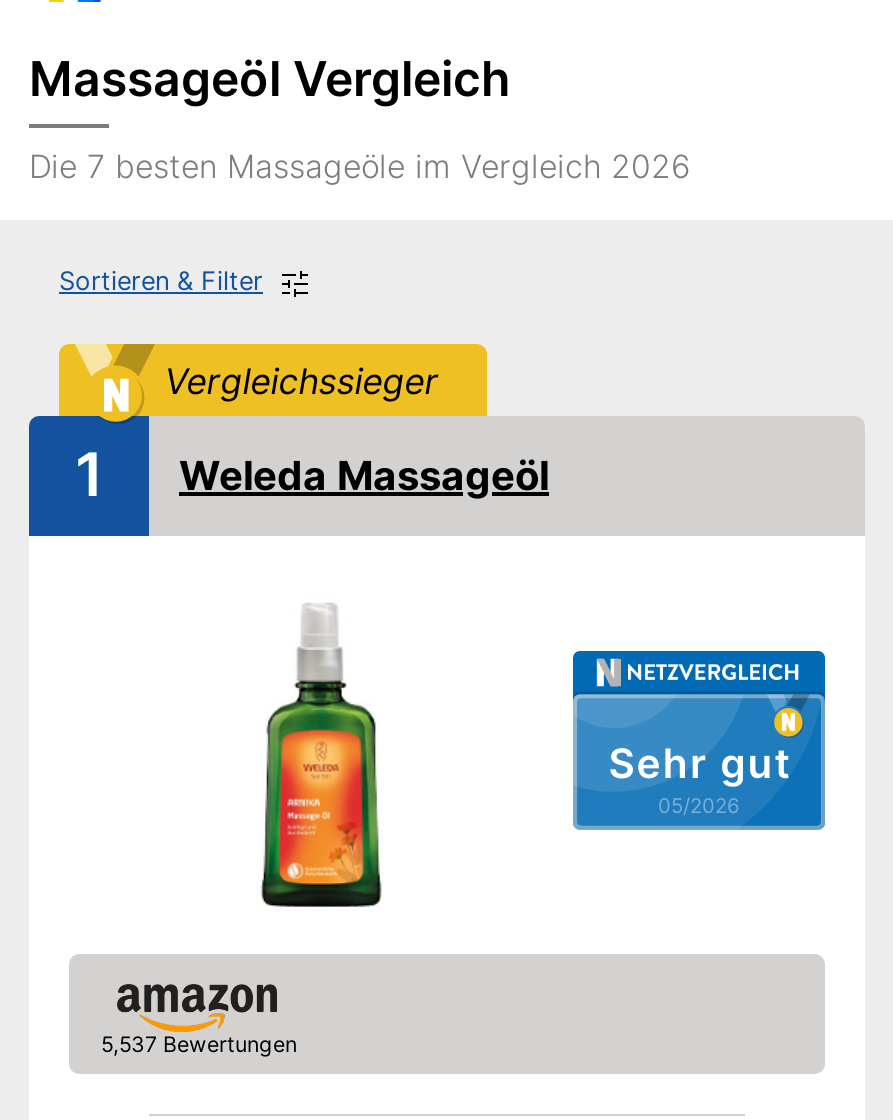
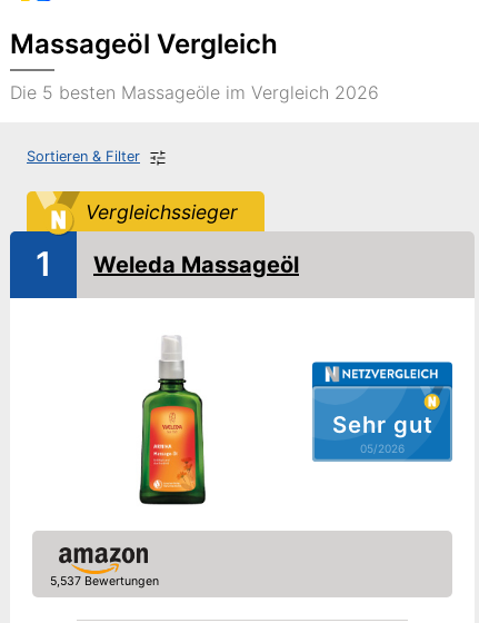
- Die 7 besten Massageöle im Vergleich 2026
+ Die 5 besten Massageöle im Vergleich 2026
